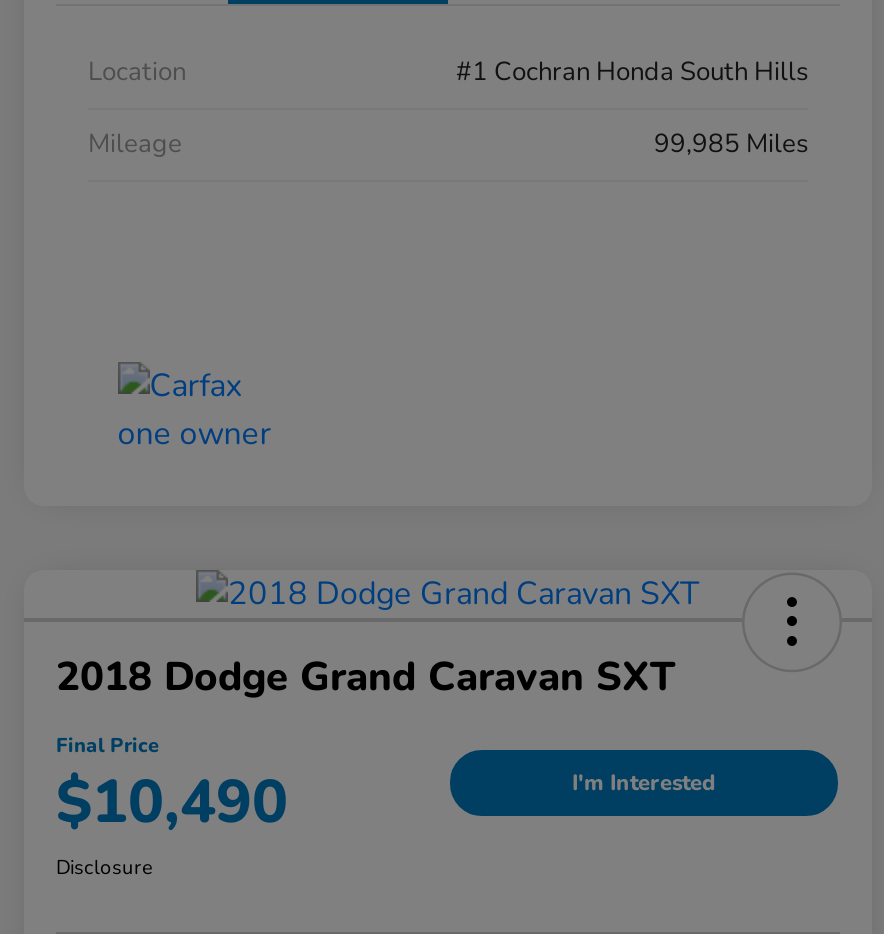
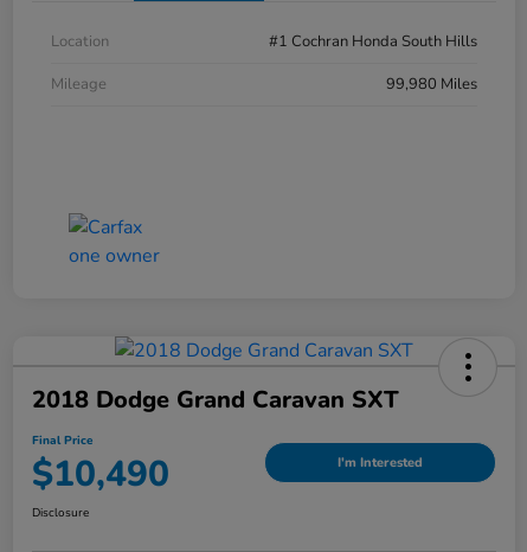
- 99,985 Miles
+ 99,980 Miles
